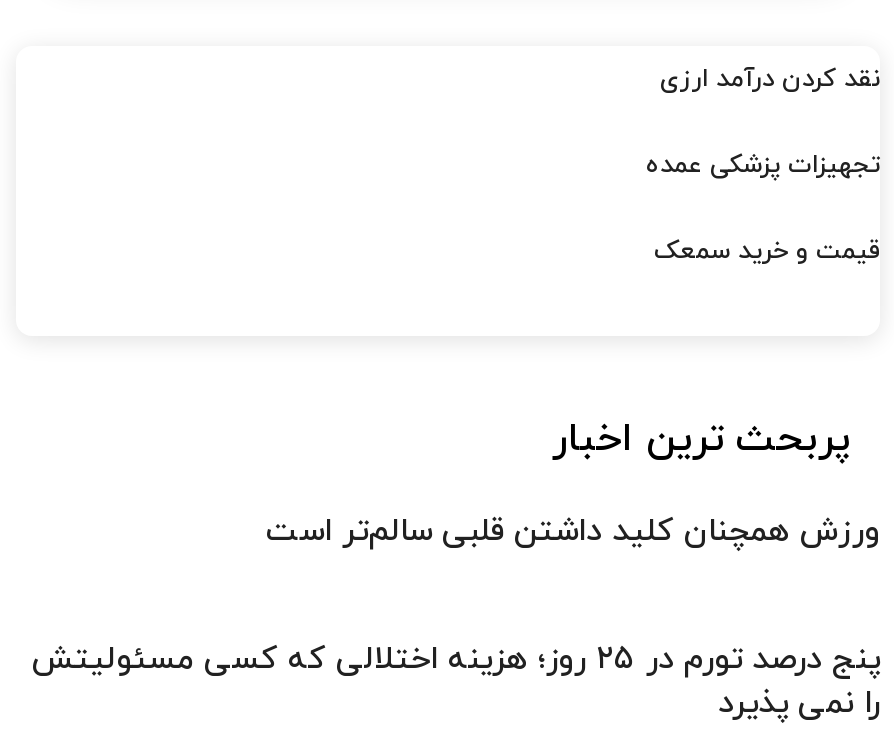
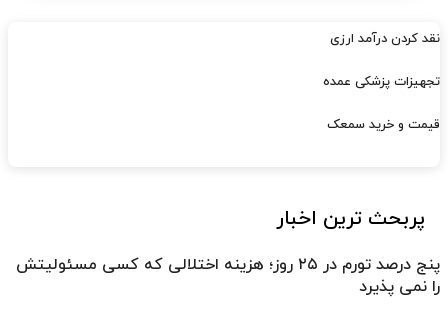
- ورزش همچنان کلید داشتن قلبی سالم‌تر است
